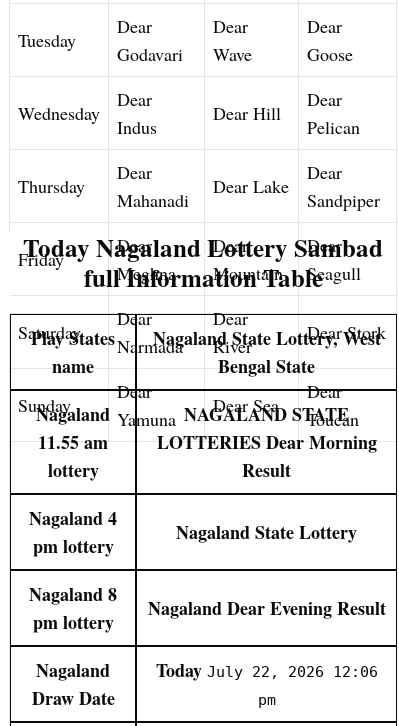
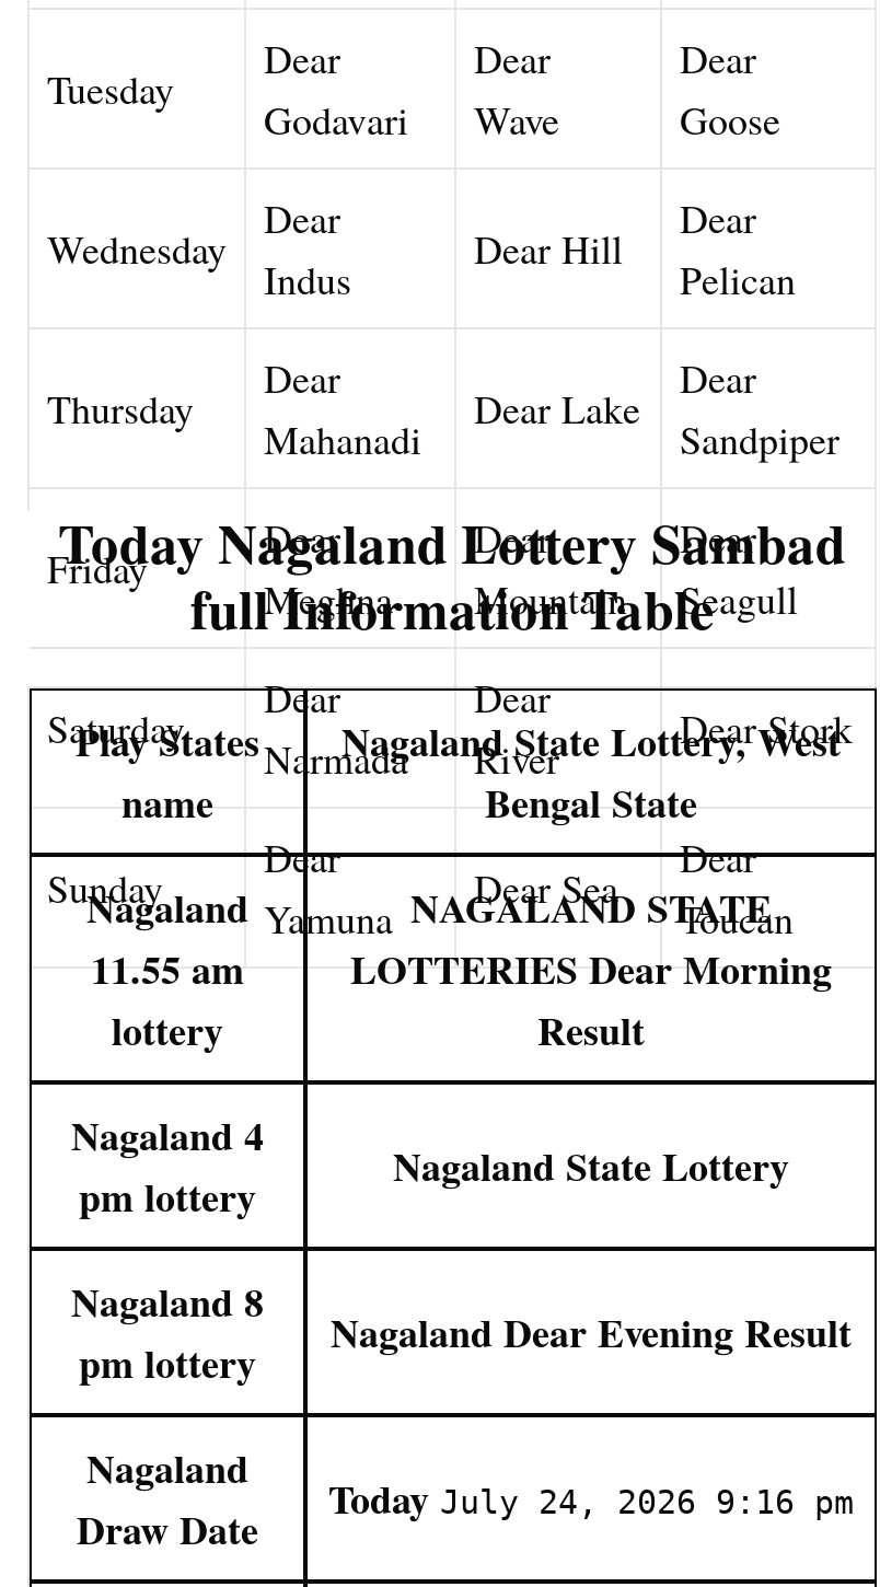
- Today July 22, 2026 12:06
- pm
+ Today July 24, 2026 9:16 pm
